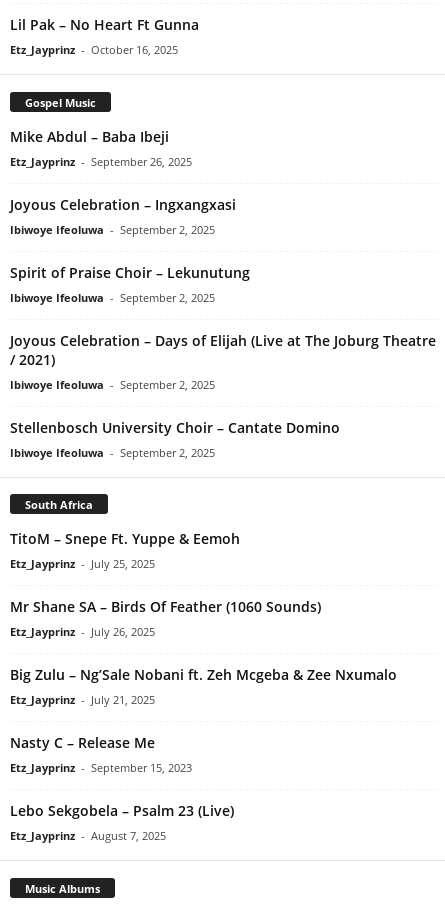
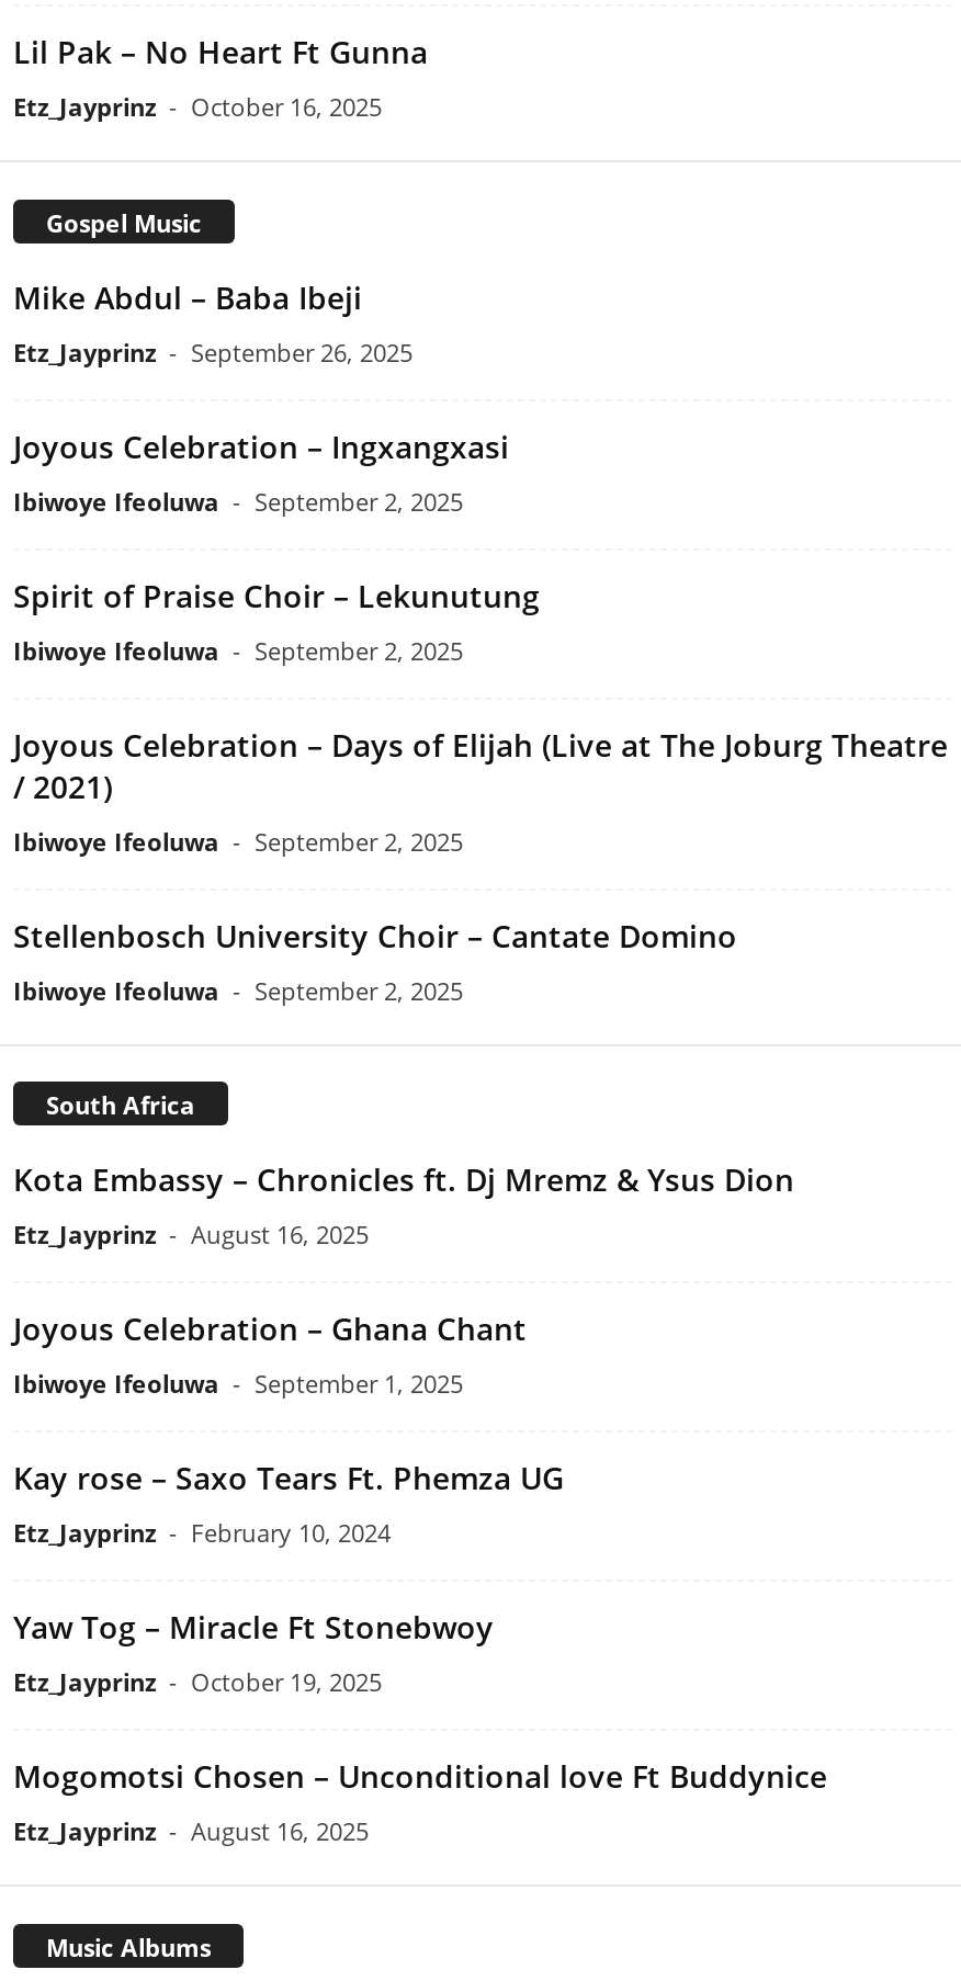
- TitoM – Snepe Ft. Yuppe & Eemoh
- Etz_Jayprinz - July 25, 2025
+ Kota Embassy – Chronicles ft. Dj Mremz & Ysus Dion
+ Etz_Jayprinz - August 16, 2025

- Mr Shane SA – Birds Of Feather (1060 Sounds)
- Etz_Jayprinz - July 26, 2025
+ Joyous Celebration – Ghana Chant
+ Ibiwoye Ifeoluwa - September 1, 2025

- Big Zulu – Ng’Sale Nobani ft. Zeh Mcgeba & Zee Nxumalo
- Etz_Jayprinz - July 21, 2025
+ Kay rose – Saxo Tears Ft. Phemza UG
+ Etz_Jayprinz - February 10, 2024

- Nasty C – Release Me
- Etz_Jayprinz - September 15, 2023
+ Yaw Tog – Miracle Ft Stonebwoy
+ Etz_Jayprinz - October 19, 2025

- Lebo Sekgobela – Psalm 23 (Live)
- Etz_Jayprinz - August 7, 2025
+ Mogomotsi Chosen – Unconditional love Ft Buddynice
+ Etz_Jayprinz - August 16, 2025
